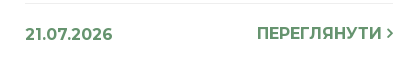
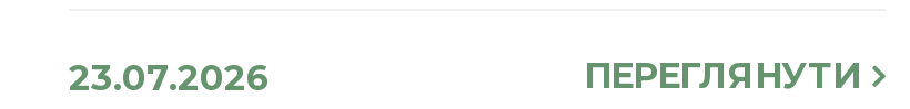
- 21.07.2026
+ 23.07.2026
